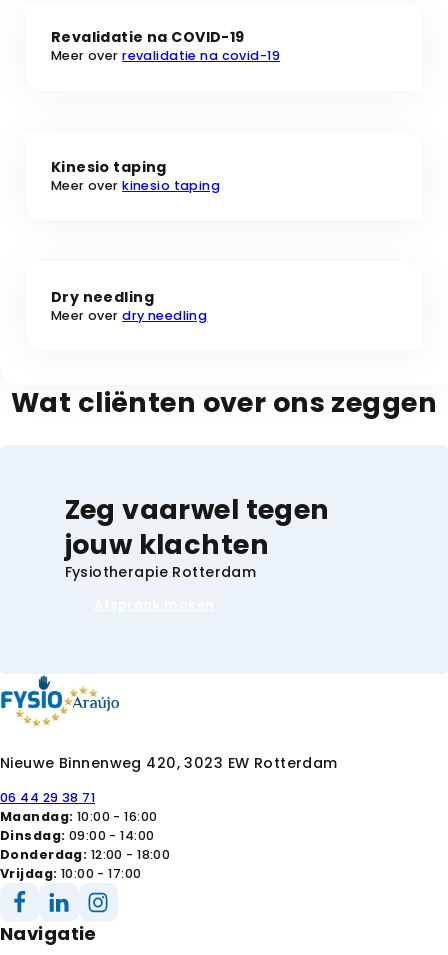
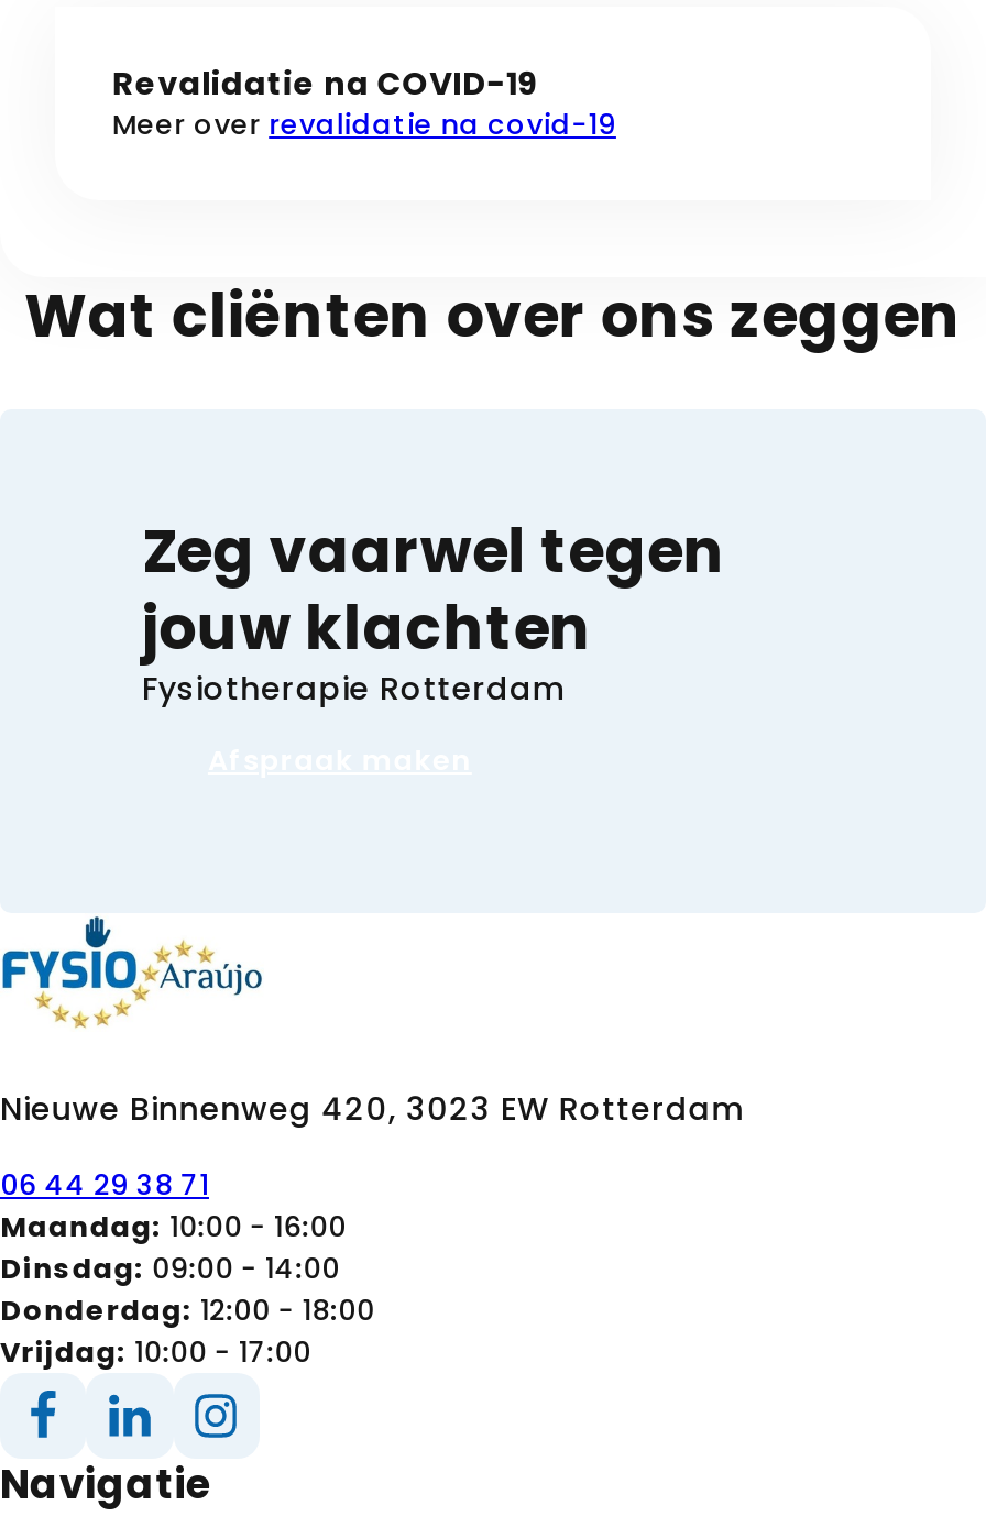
- Kinesio taping
- Meer over kinesio taping

- Dry needling
- Meer over dry needling
